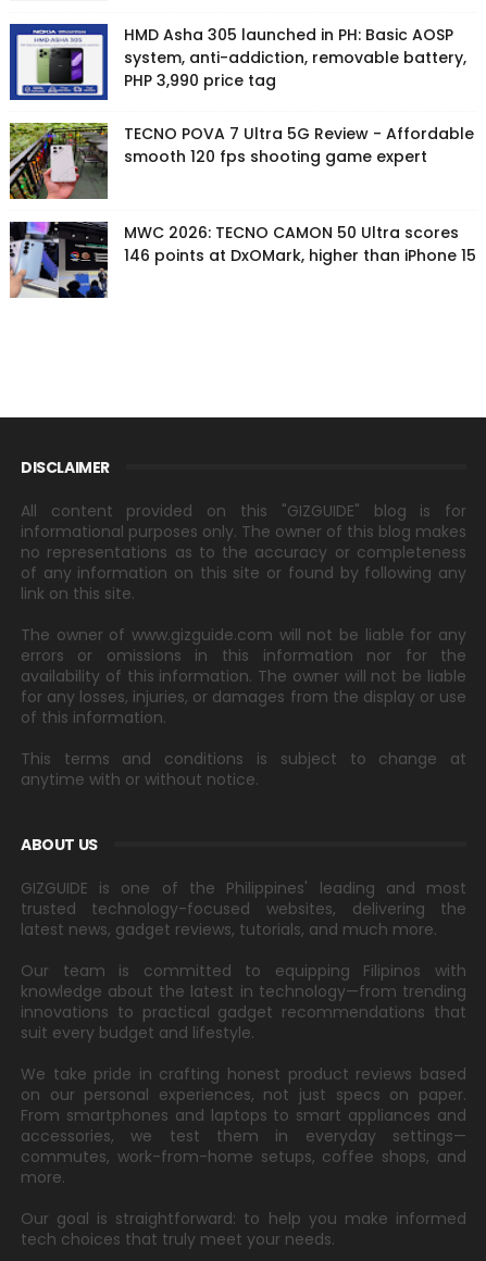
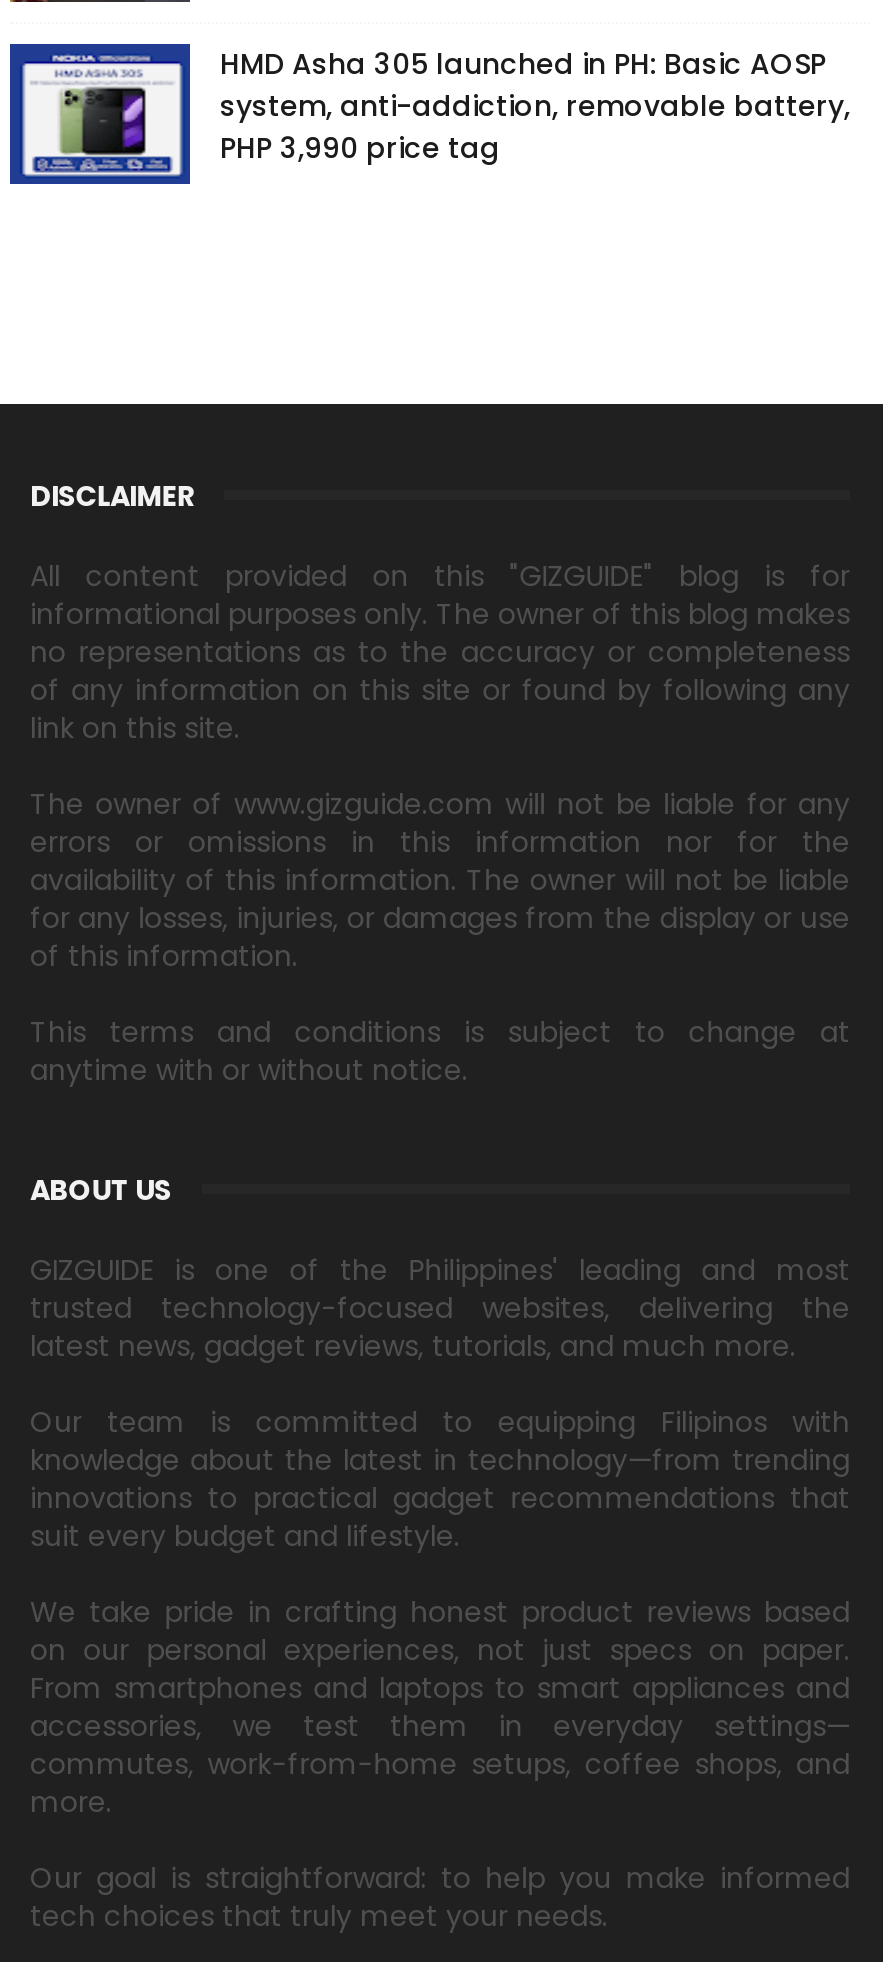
- [image]
- TECNO POVA 7 Ultra 5G Review - Affordable
- smooth 120 fps shooting game expert
- MWC 2026: TECNO CAMON 50 Ultra scores
- 146 points at DxOMark, higher than iPhone 15

- [image]
